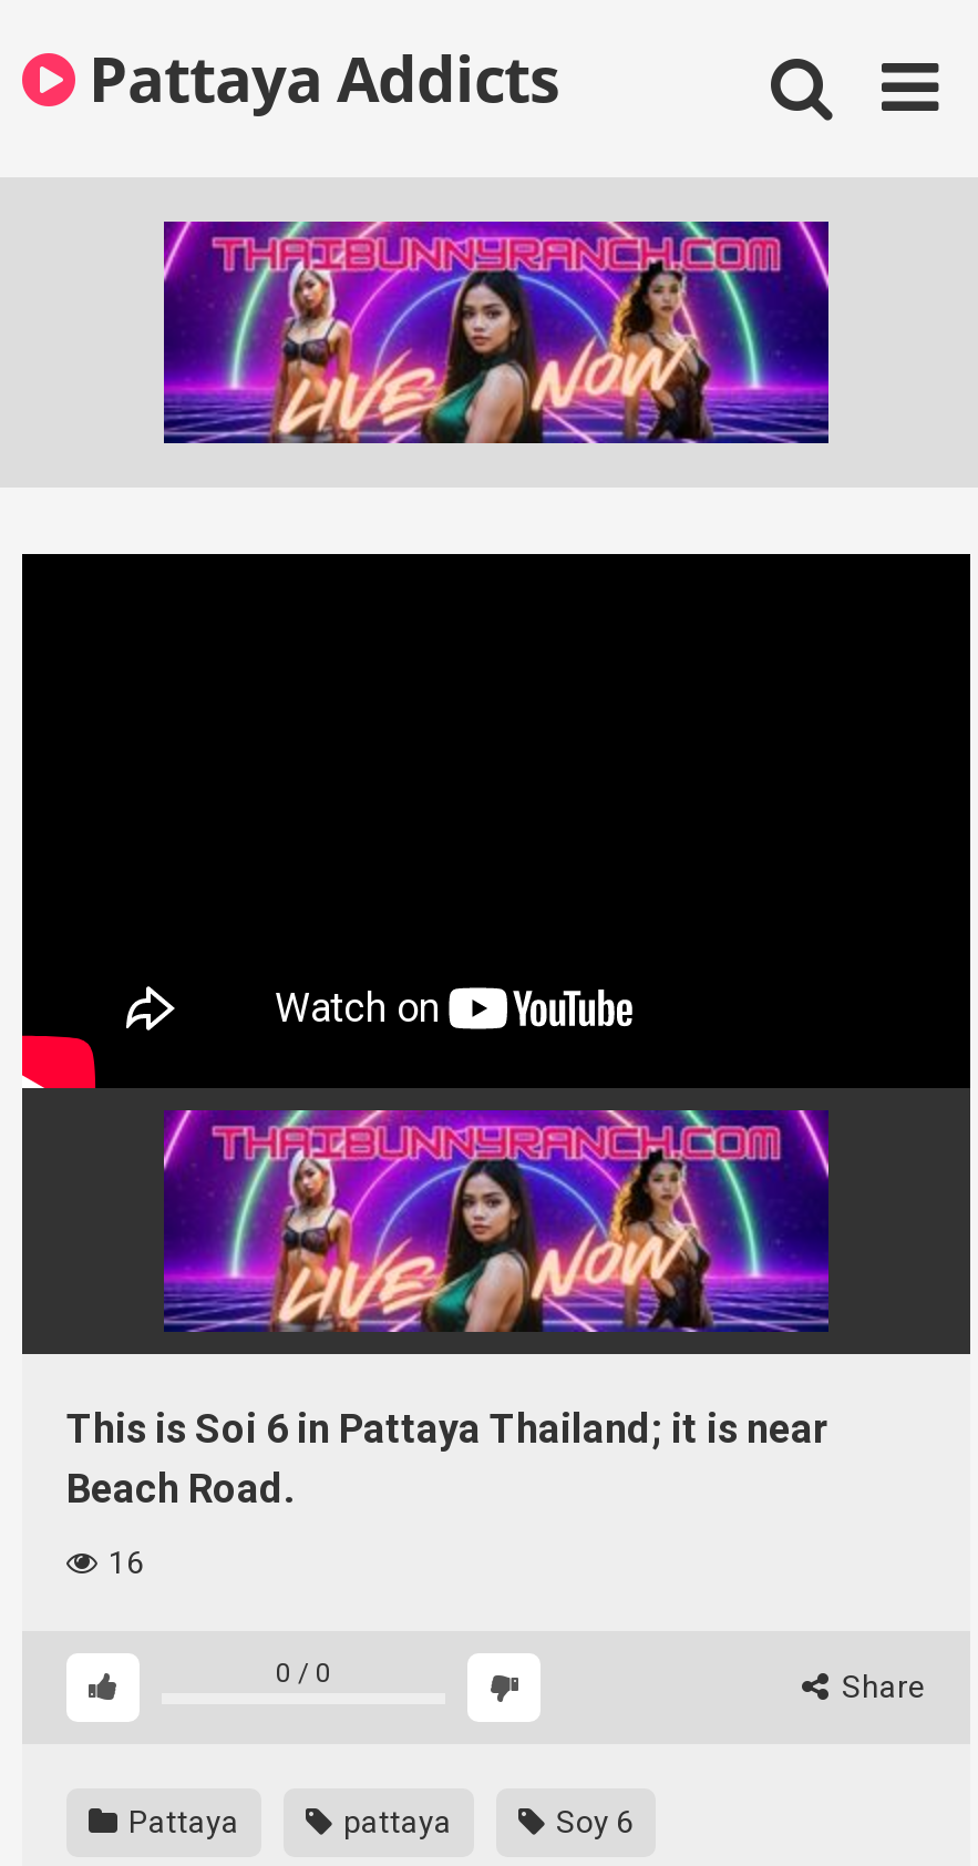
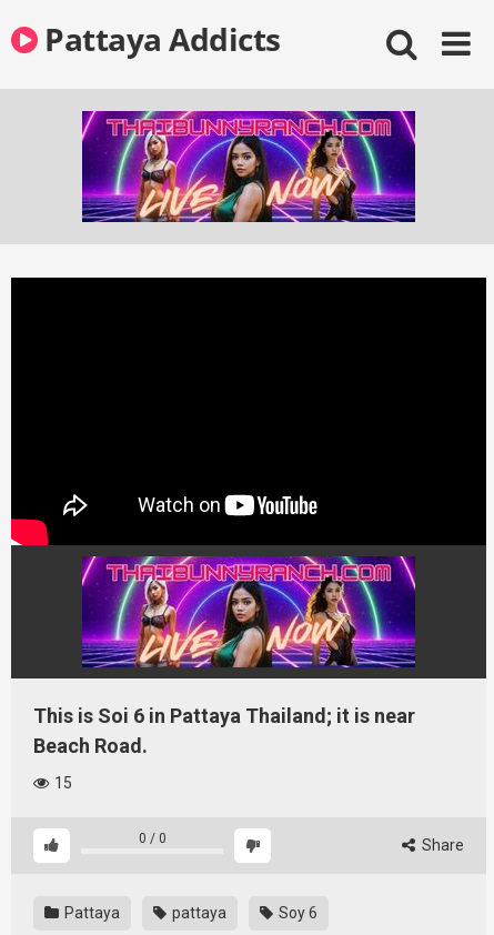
- 16
+ 15
